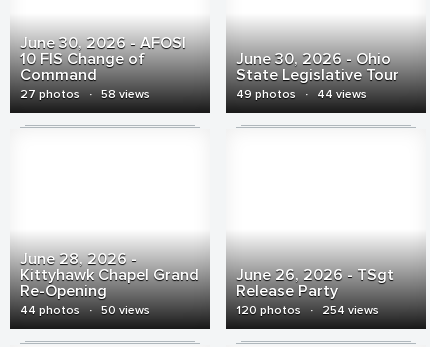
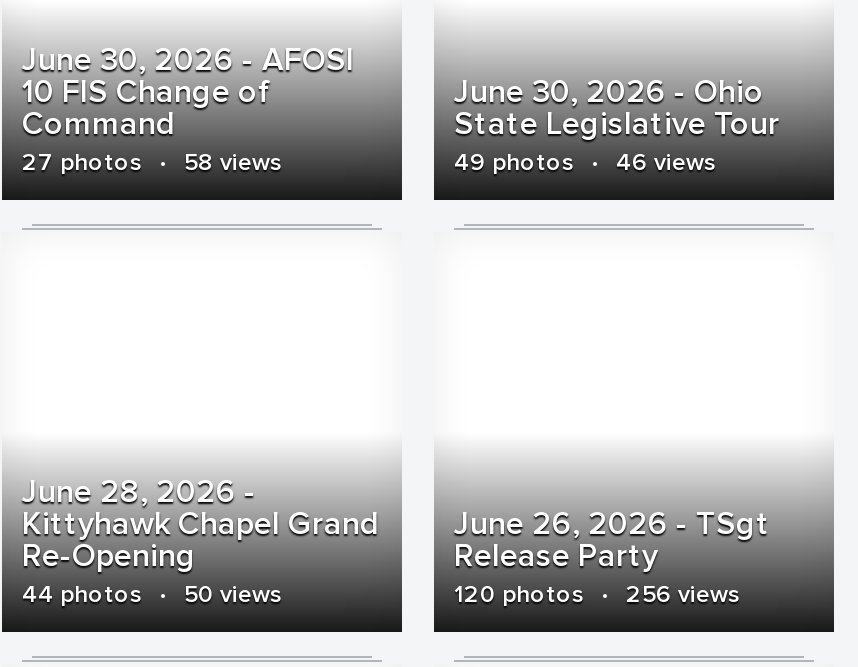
- 49 photos · 44 views
+ 49 photos · 46 views

- 120 photos · 254 views
+ 120 photos · 256 views
